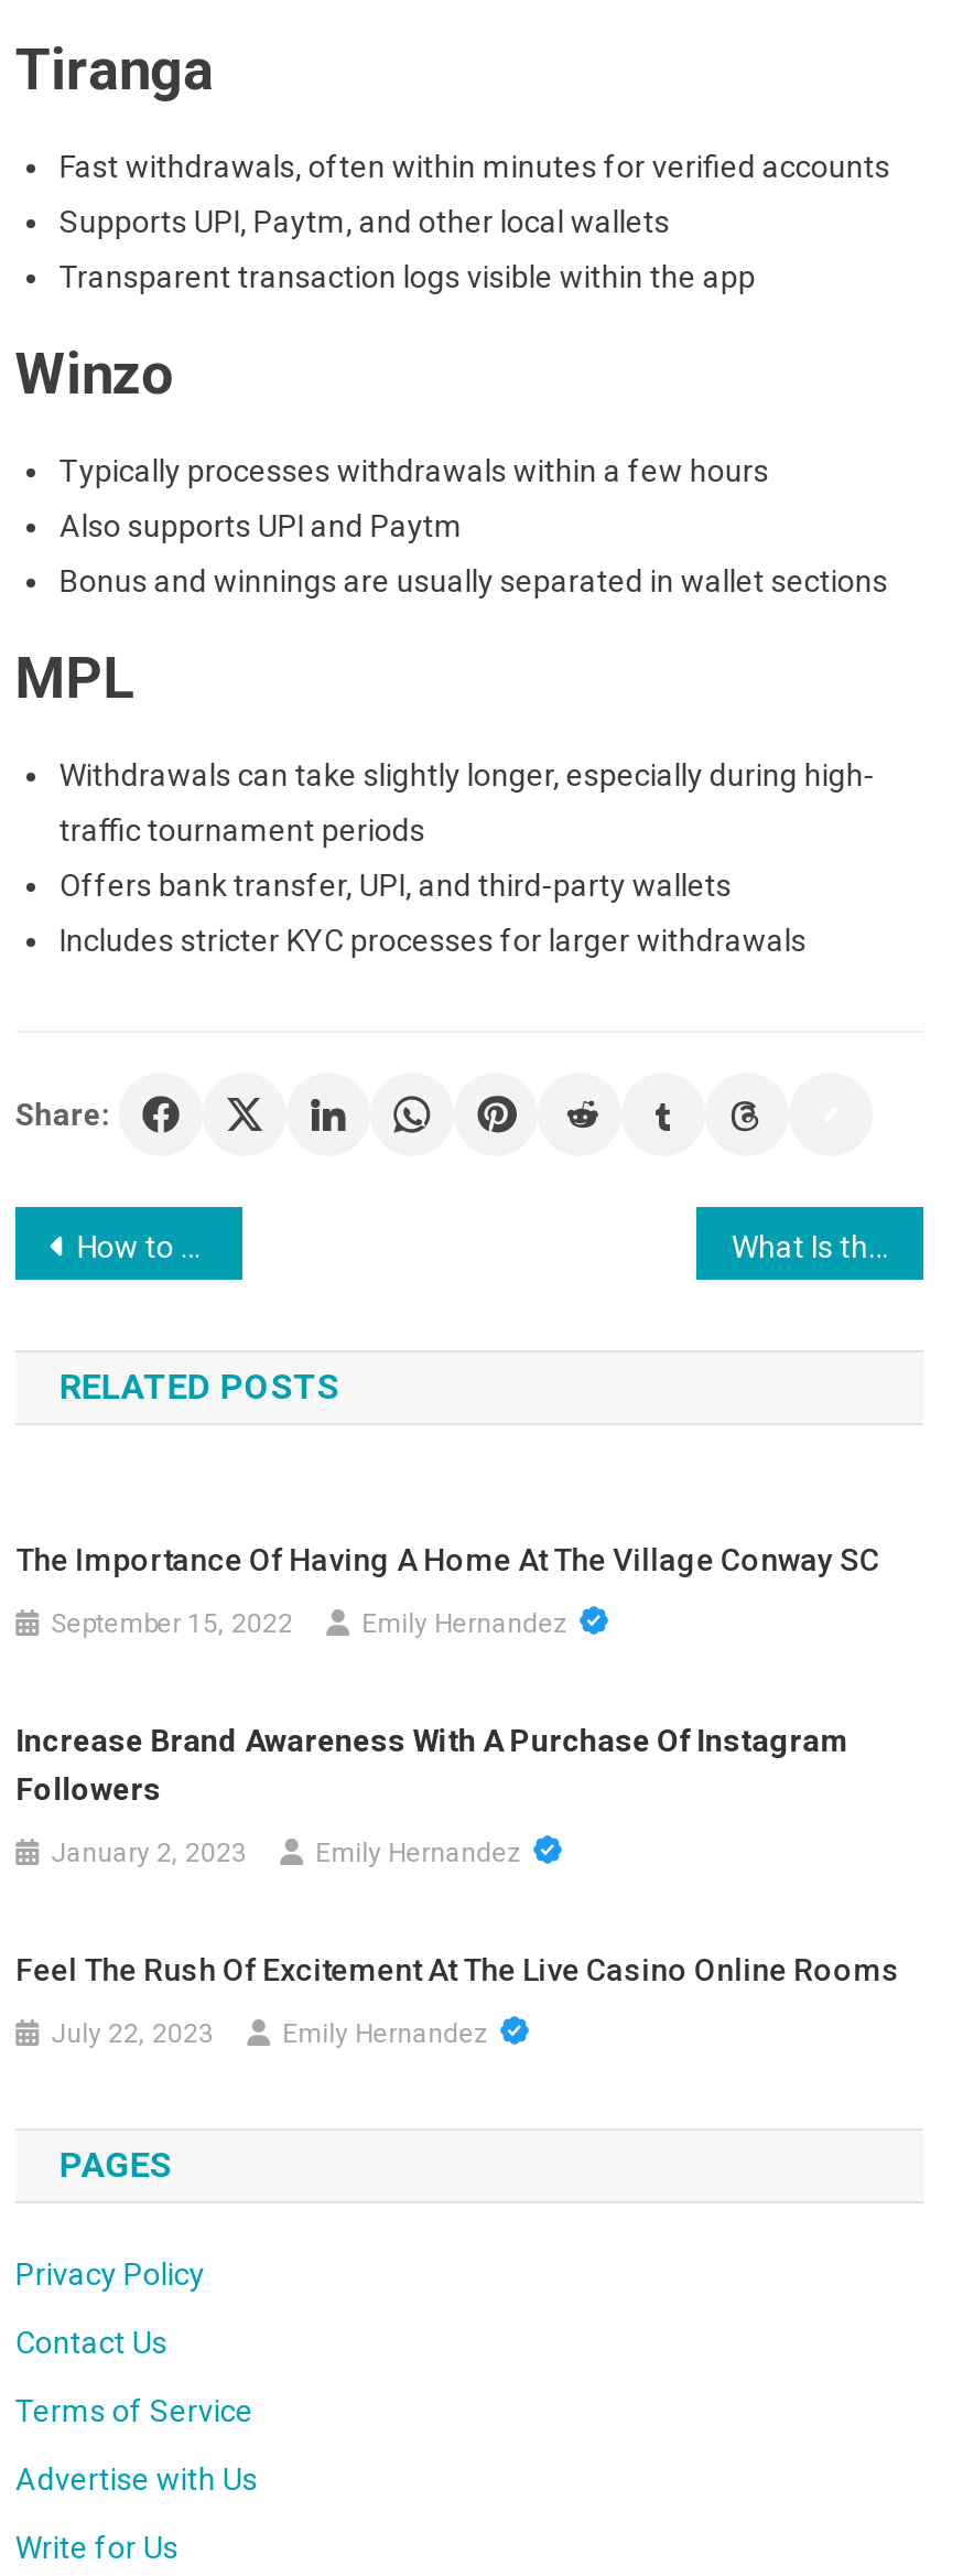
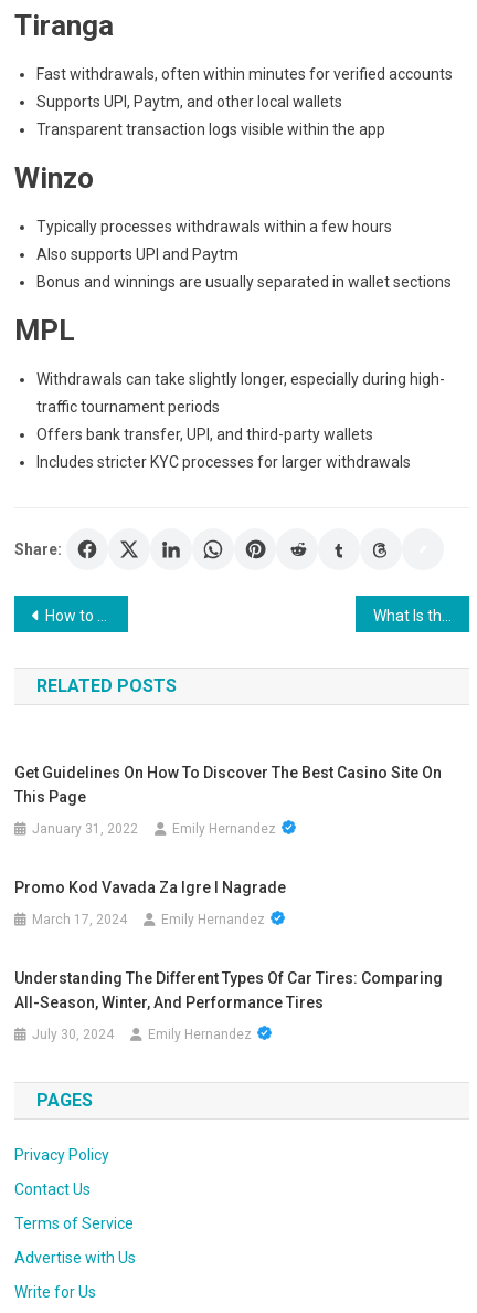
- The Importance Of Having A Home At The Village Conway SC
+ Get Guidelines On How To Discover The Best Casino Site On
+ This Page

- September 15, 2022
+ January 31, 2022

- Increase Brand Awareness With A Purchase Of Instagram
- Followers
+ Promo Kod Vavada Za Igre I Nagrade

- January 2, 2023
+ March 17, 2024

- Feel The Rush Of Excitement At The Live Casino Online Rooms
+ Understanding The Different Types Of Car Tires: Comparing
+ All-Season, Winter, And Performance Tires

- July 22, 2023
+ July 30, 2024
